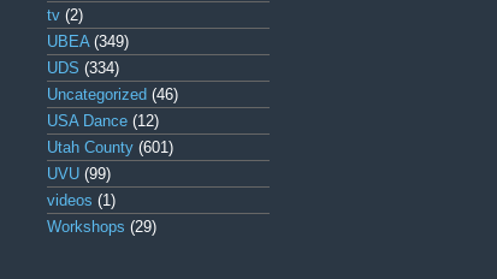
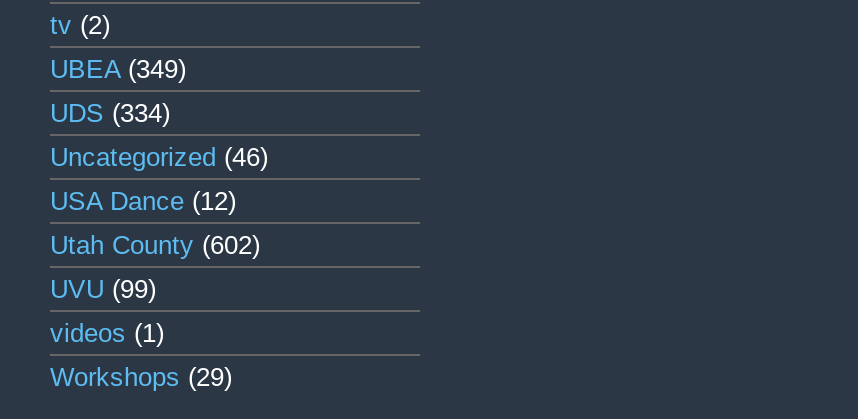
- Utah County (601)
+ Utah County (602)
